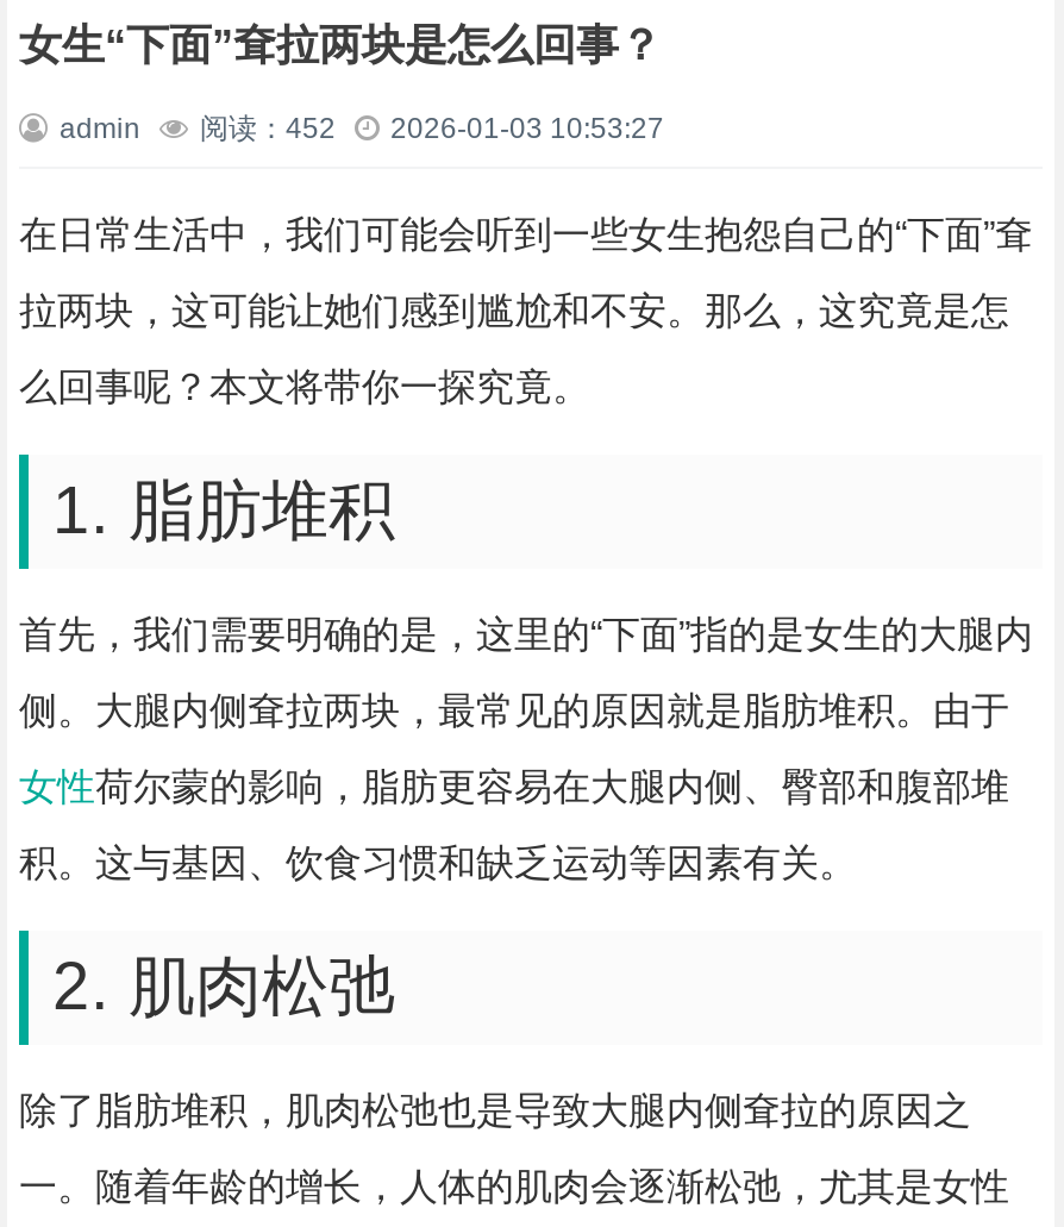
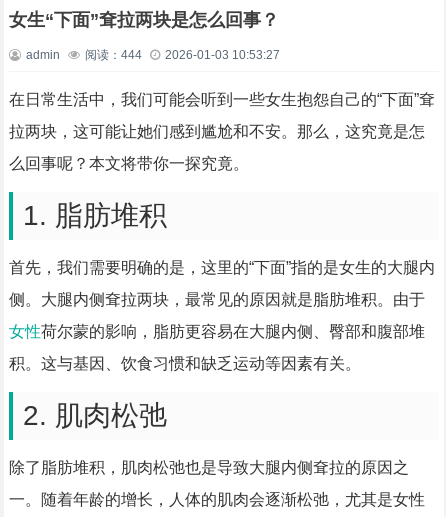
- admin 阅读：452 2026-01-03 10:53:27
+ admin 阅读：444 2026-01-03 10:53:27
